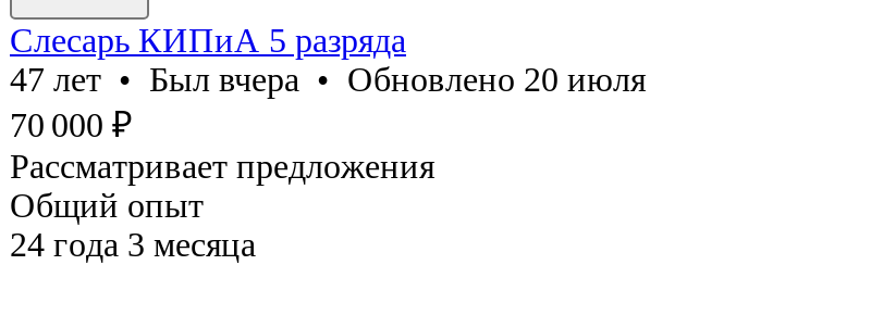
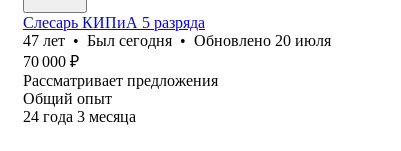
- 47 лет • Был вчера • Обновлено 20 июля
+ 47 лет • Был сегодня • Обновлено 20 июля
